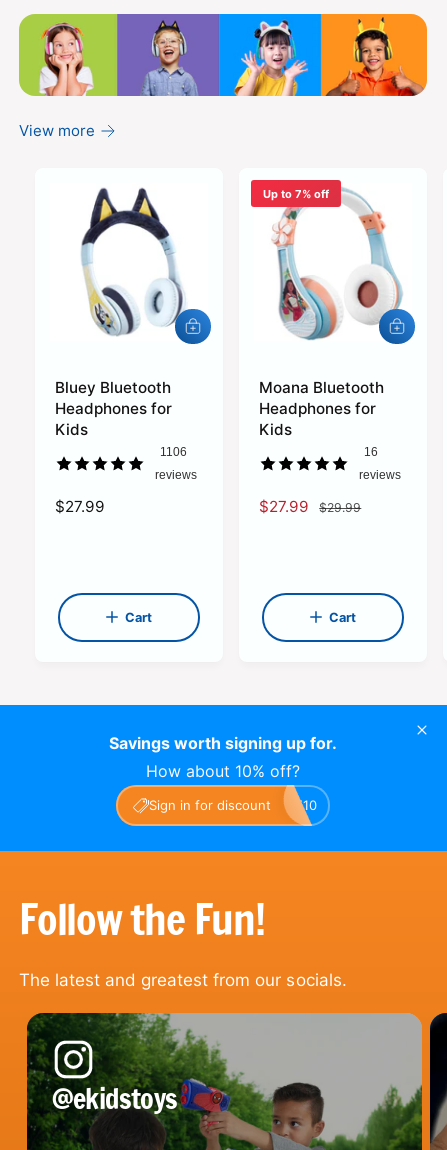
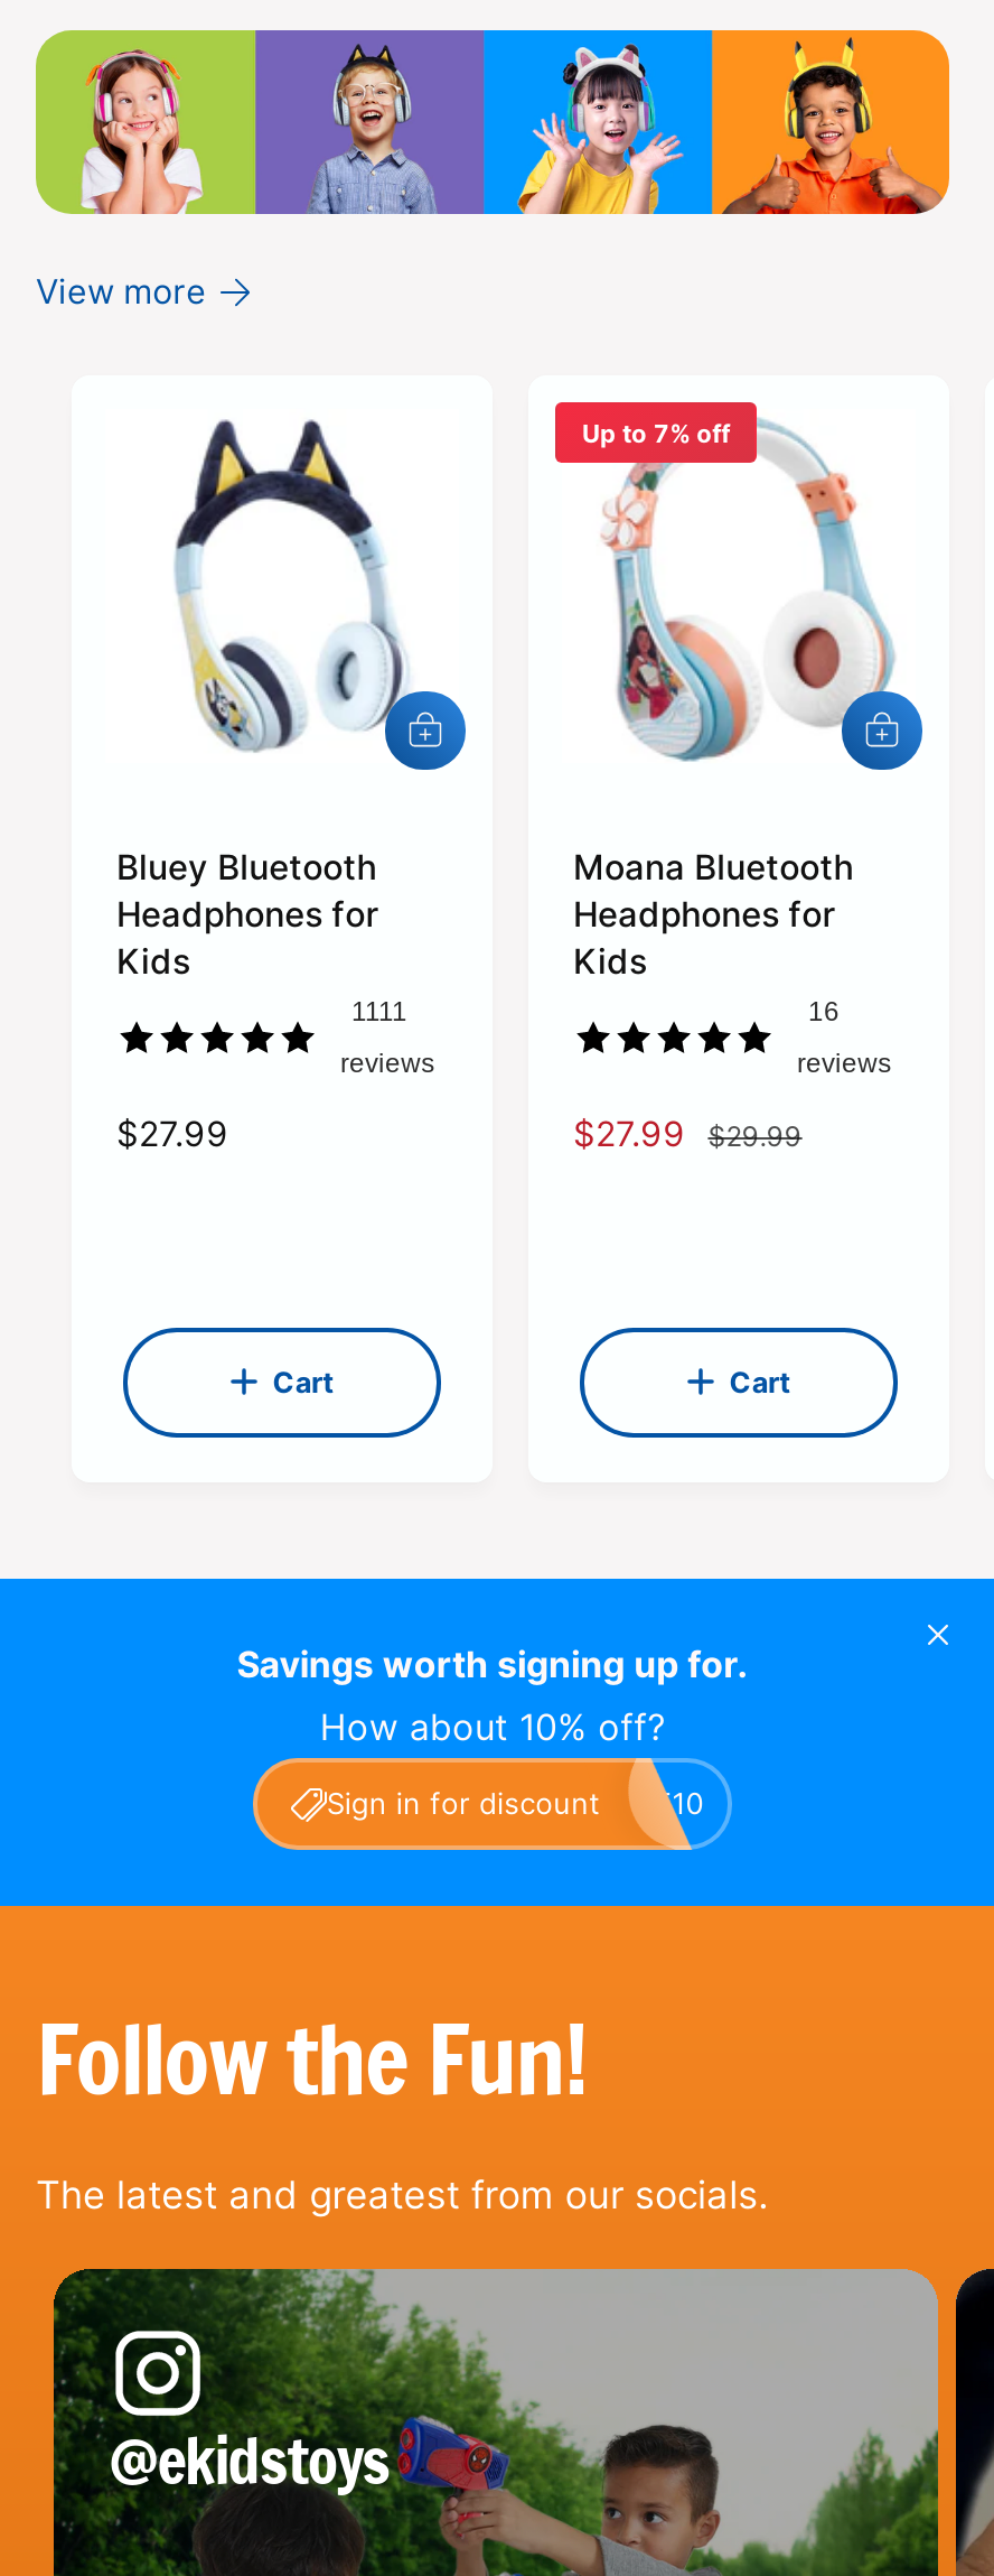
- 1106
+ 1111
